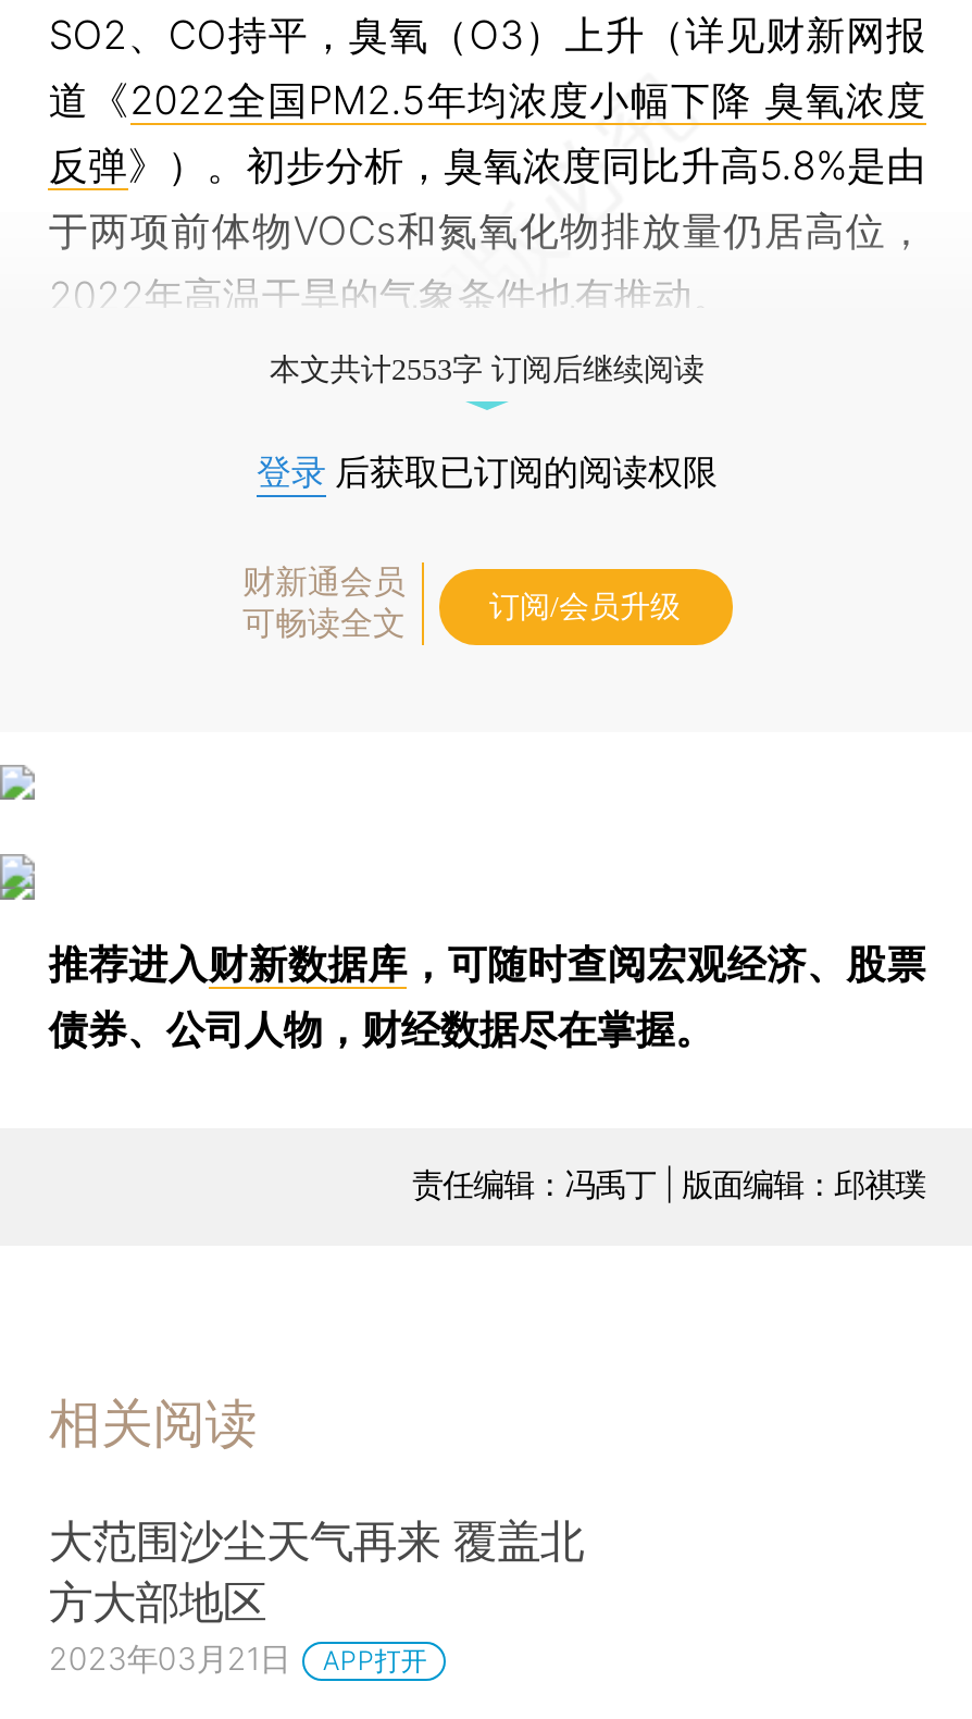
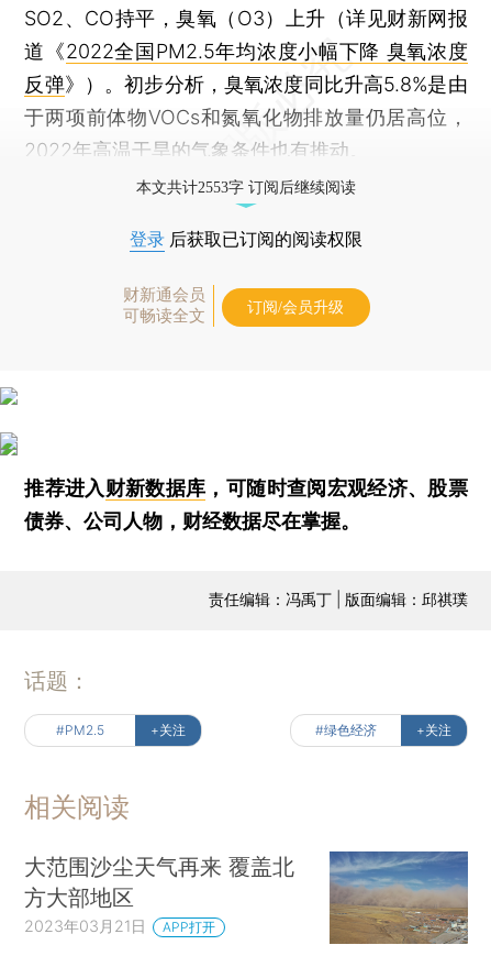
+ 话题：
+ #PM2.5
+ +关注
+ #绿色经济
+ +关注

+ [image]
